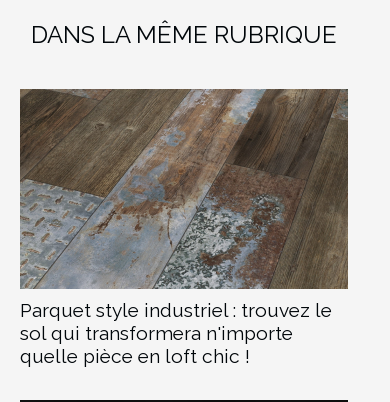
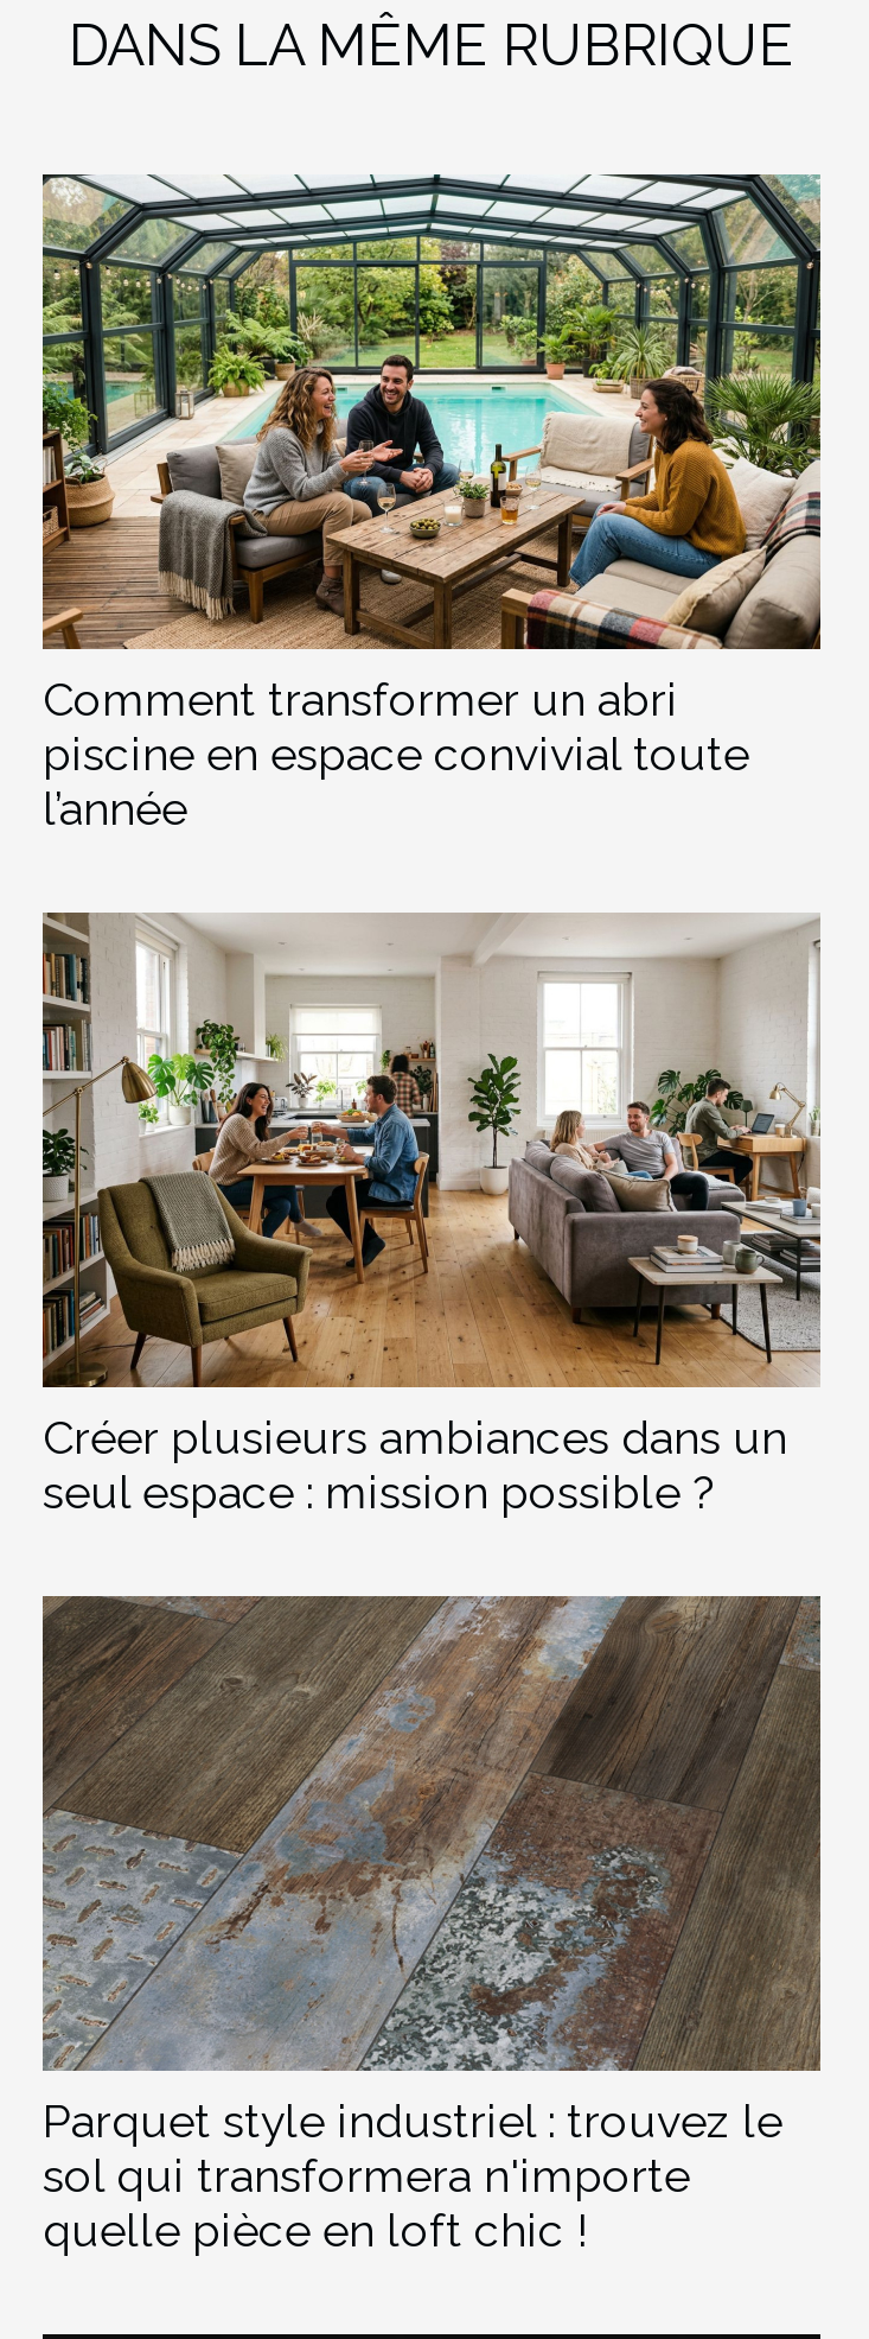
+ [image]
+ Comment transformer un abri
+ piscine en espace convivial toute
+ l’année

+ [image]
+ Créer plusieurs ambiances dans un
+ seul espace : mission possible ?
